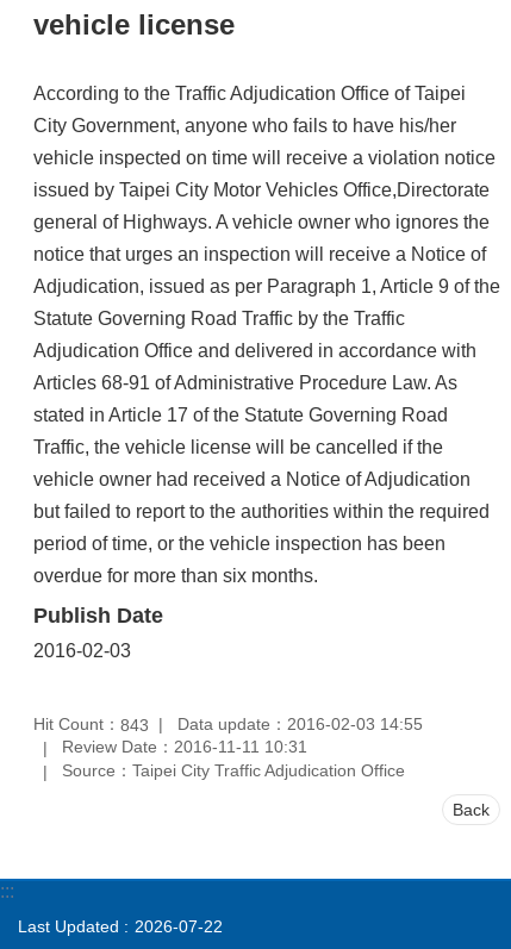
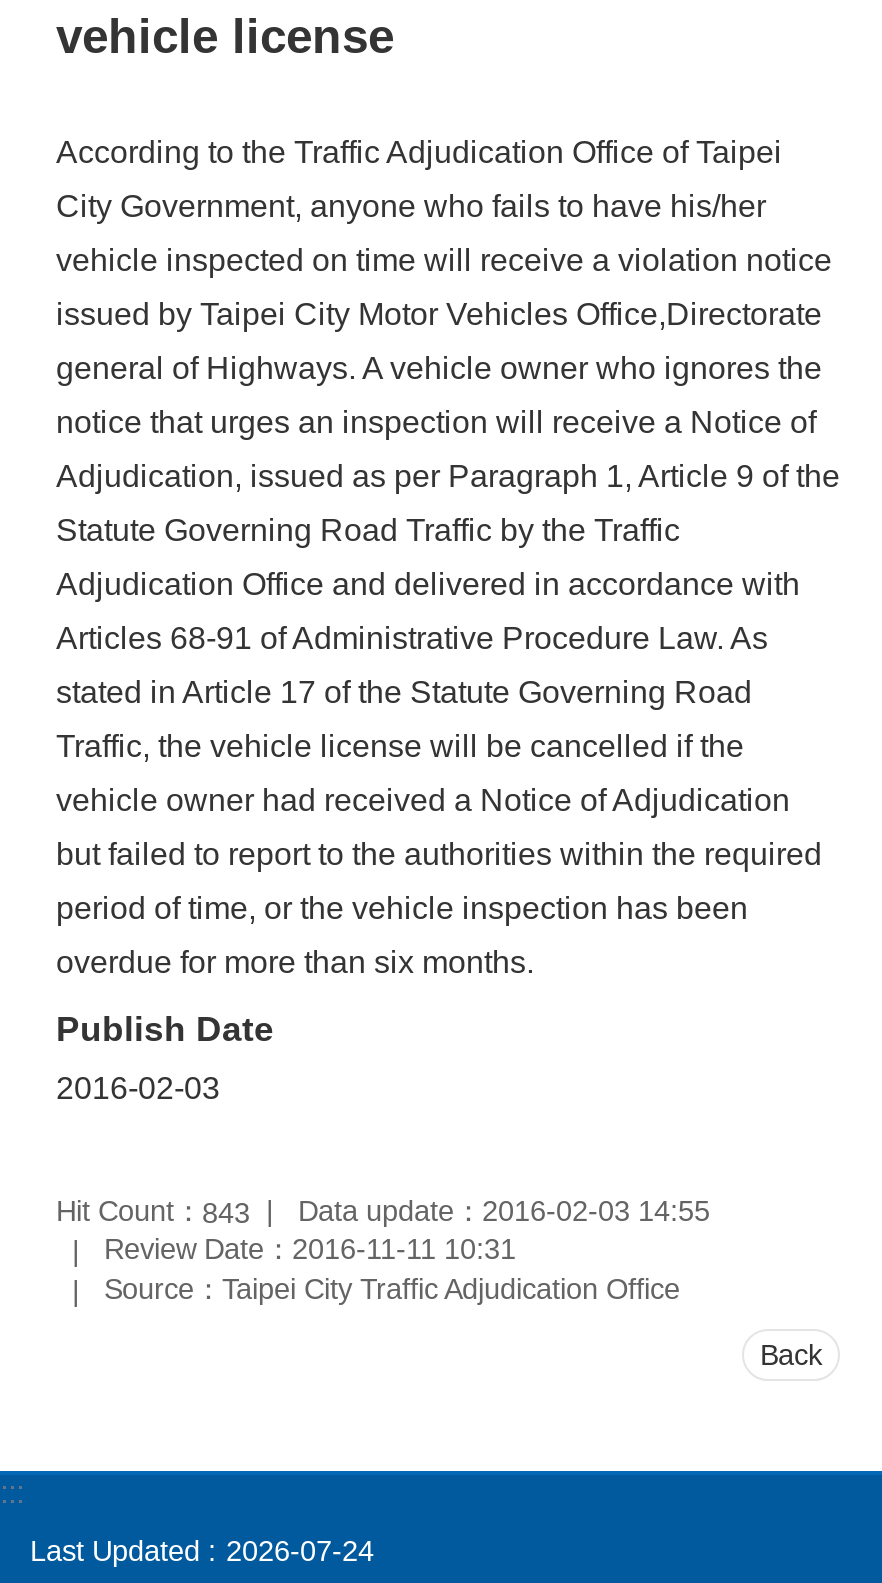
- Last Updated 2026-07-22
+ Last Updated 2026-07-24
